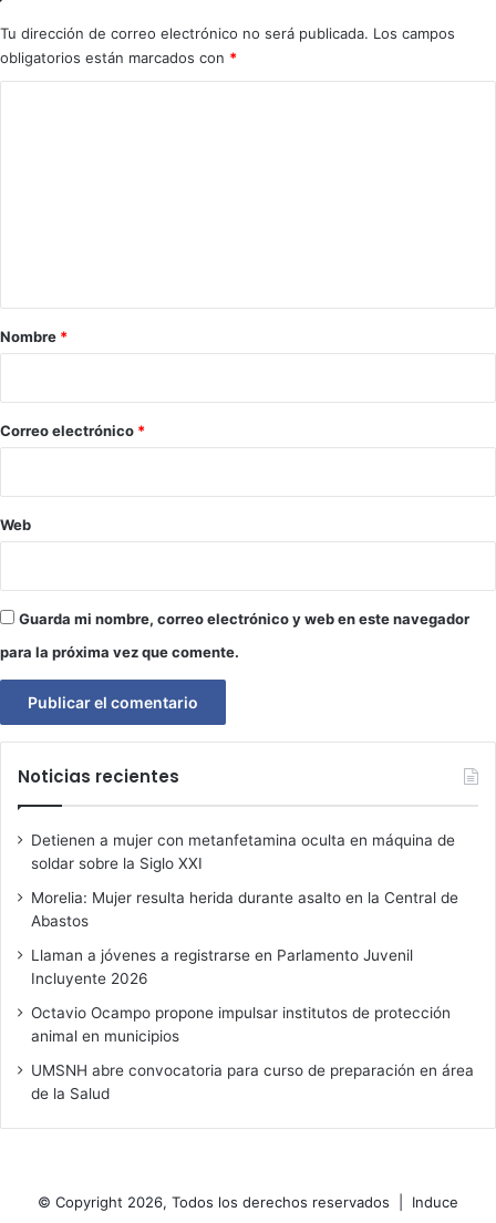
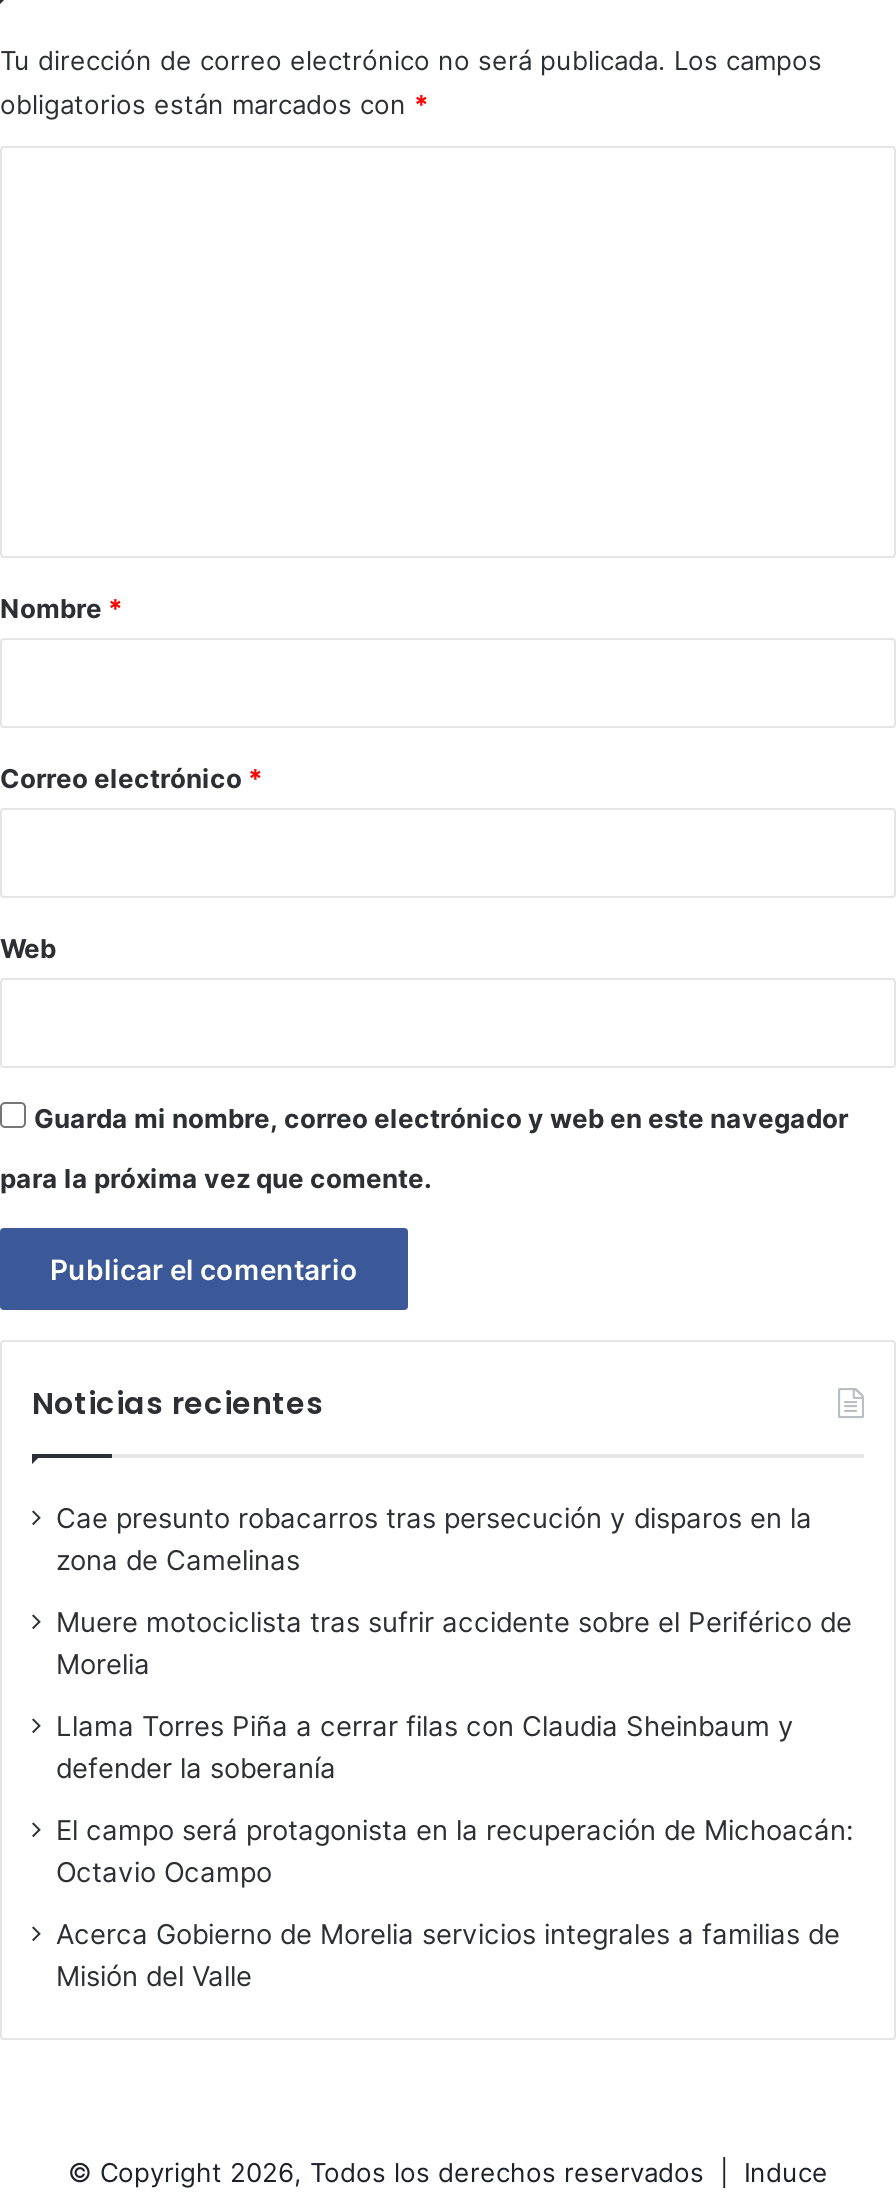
- Detienen a mujer con metanfetamina oculta en máquina de
- soldar sobre la Siglo XXI
+ Cae presunto robacarros tras persecución y disparos en la
+ zona de Camelinas

- Morelia: Mujer resulta herida durante asalto en la Central de
- Abastos
+ Muere motociclista tras sufrir accidente sobre el Periférico de
+ Morelia

- Llaman a jóvenes a registrarse en Parlamento Juvenil
- Incluyente 2026
+ Llama Torres Piña a cerrar filas con Claudia Sheinbaum y
+ defender la soberanía

- Octavio Ocampo propone impulsar institutos de protección
- animal en municipios
+ El campo será protagonista en la recuperación de Michoacán:
+ Octavio Ocampo

- UMSNH abre convocatoria para curso de preparación en área
- de la Salud
+ Acerca Gobierno de Morelia servicios integrales a familias de
+ Misión del Valle
